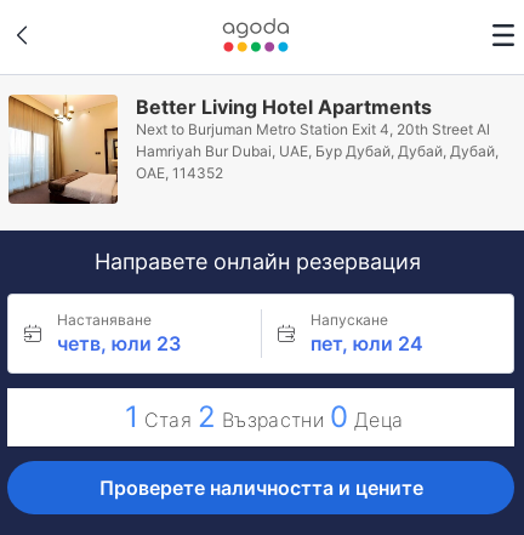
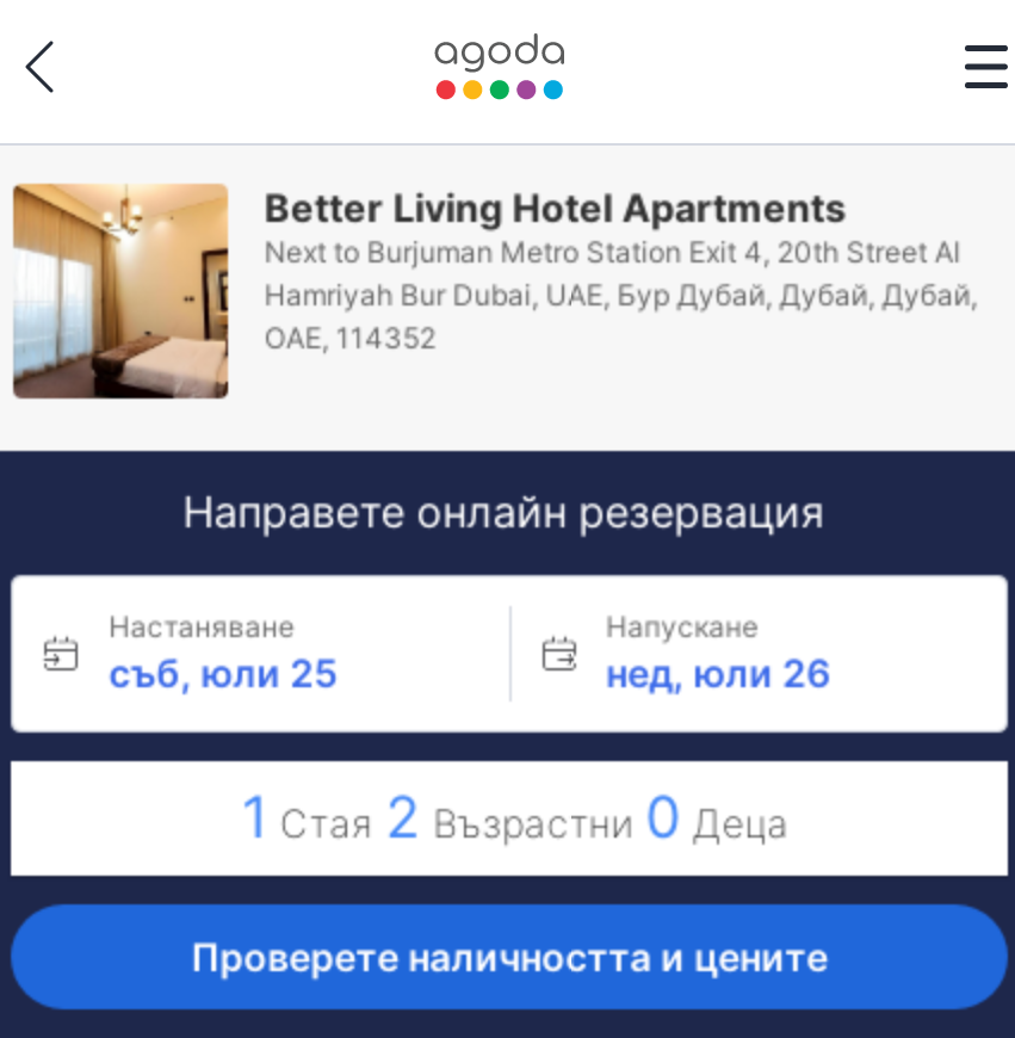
- четв, юли 23
+ съб, юли 25

- пет, юли 24
+ нед, юли 26
